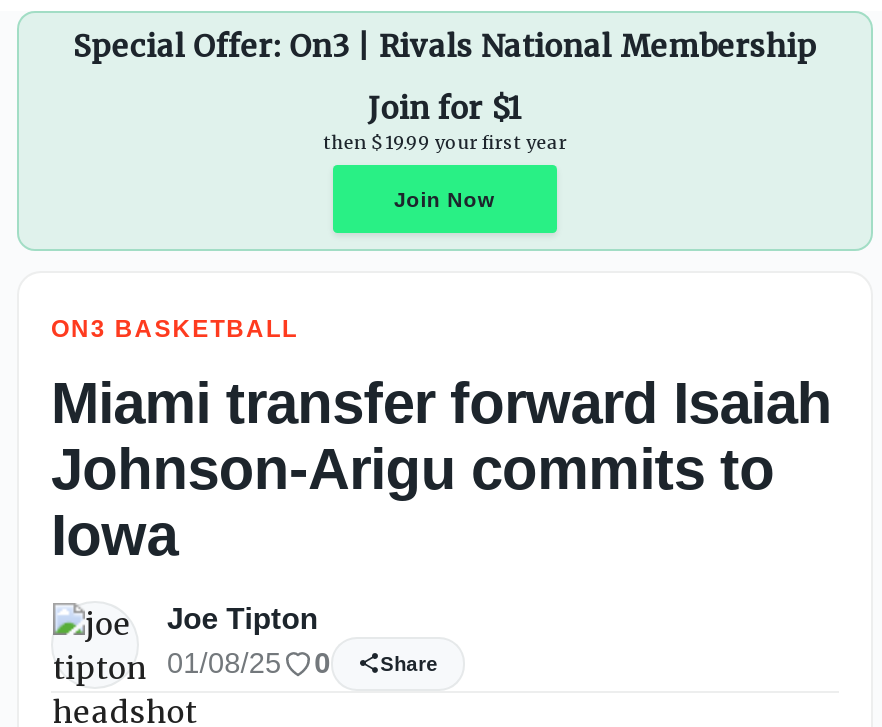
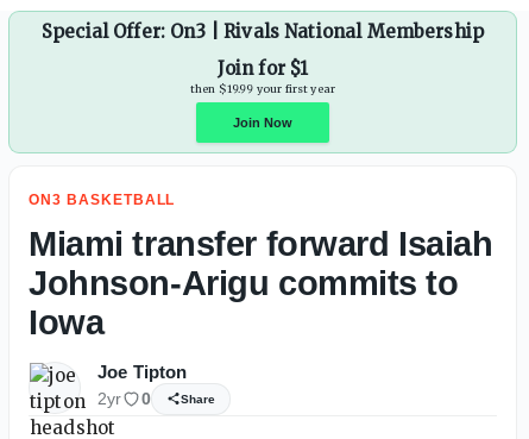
- 01/08/25 0
+ 2yr 0
